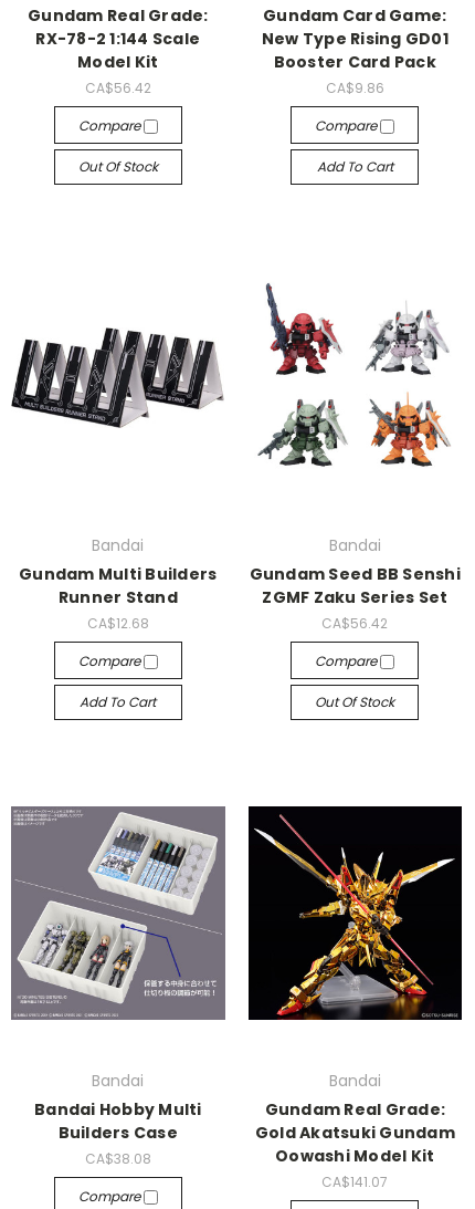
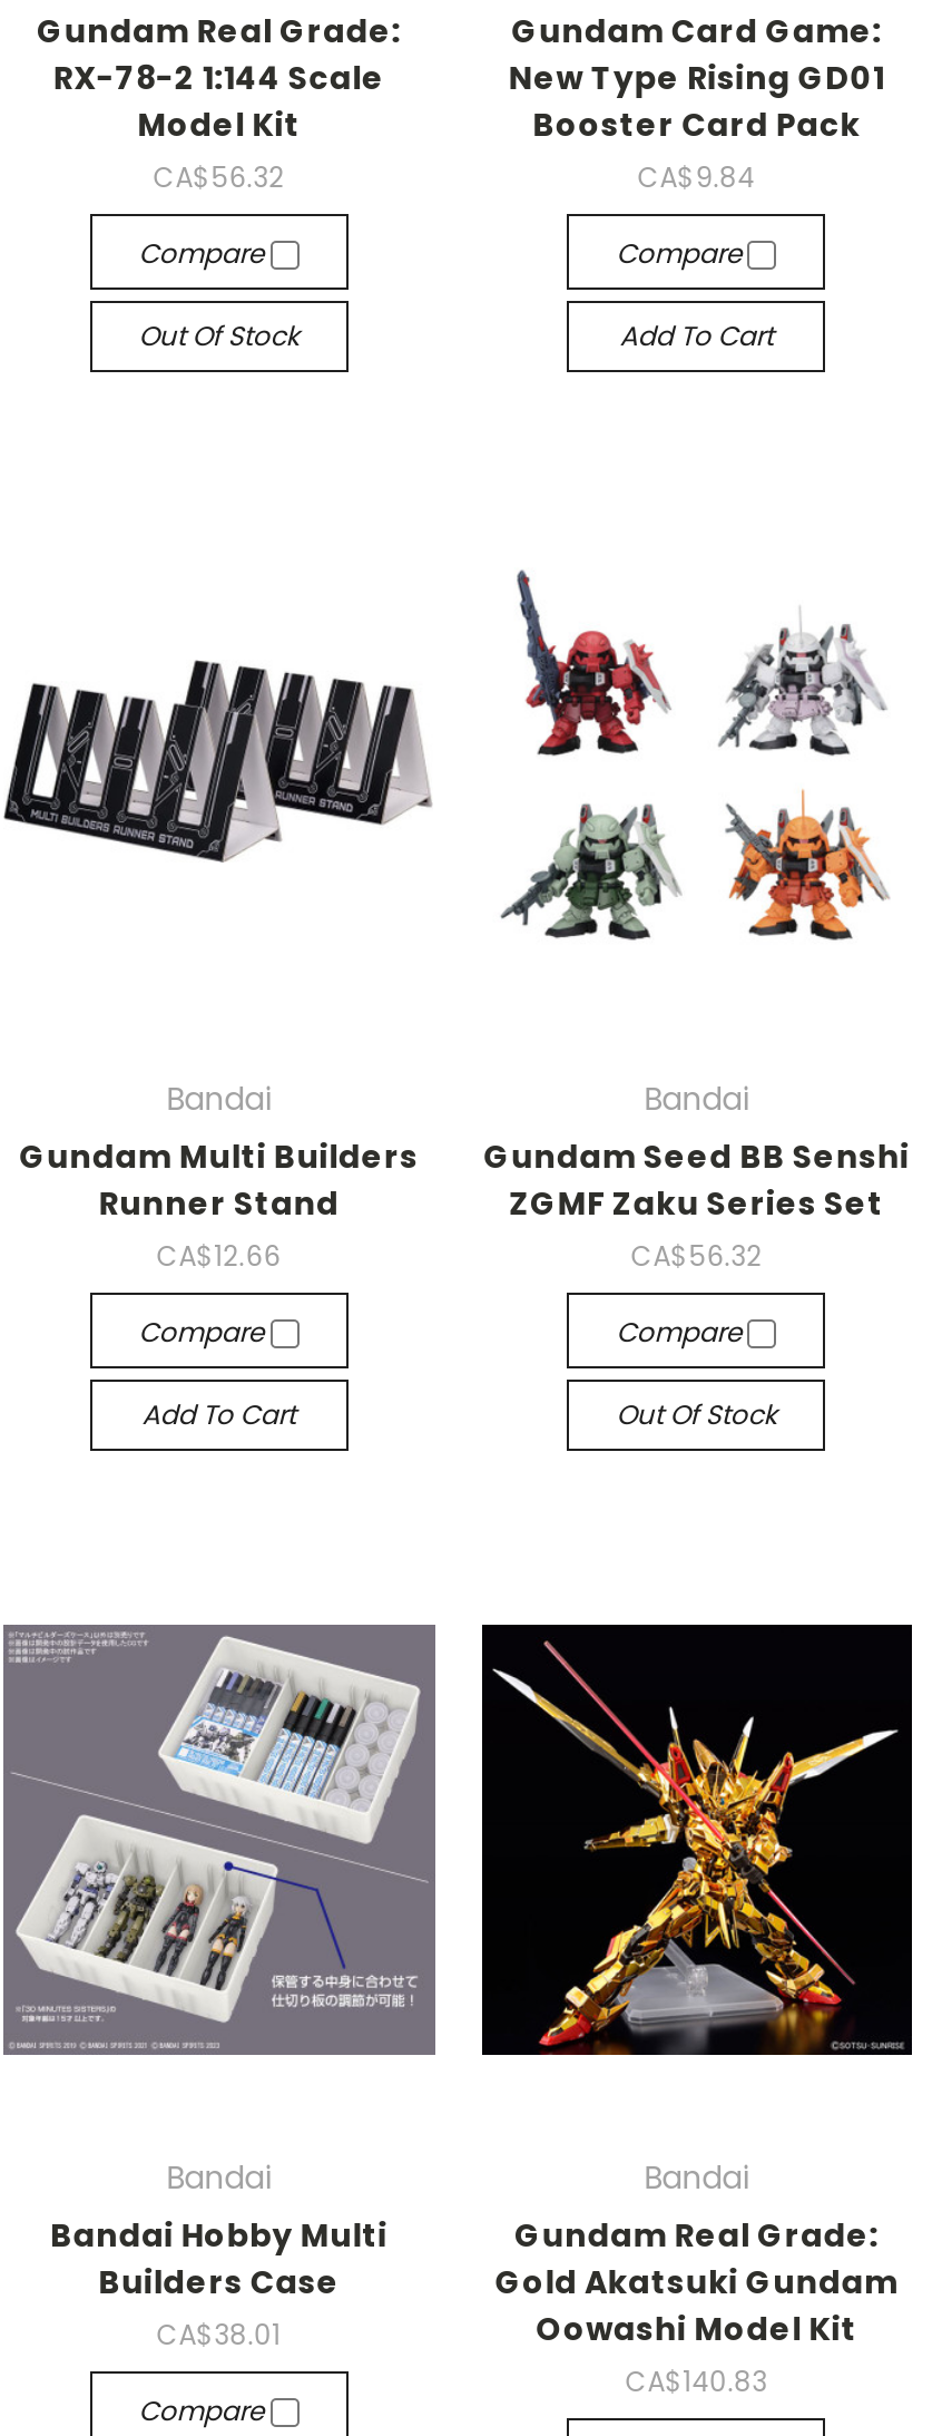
- CA$56.42
+ CA$56.32

- CA$9.86
+ CA$9.84

- CA$12.68
+ CA$12.66

- CA$56.42
+ CA$56.32

- CA$38.08
+ CA$38.01

- CA$141.07
+ CA$140.83
